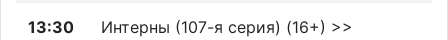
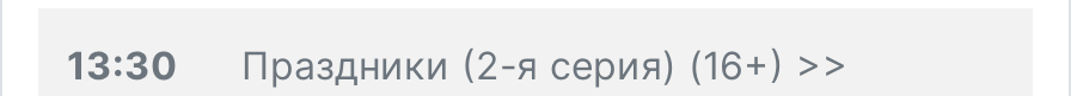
- Интерны (107-я серия) (16+) >>
+ Праздники (2-я серия) (16+) >>
